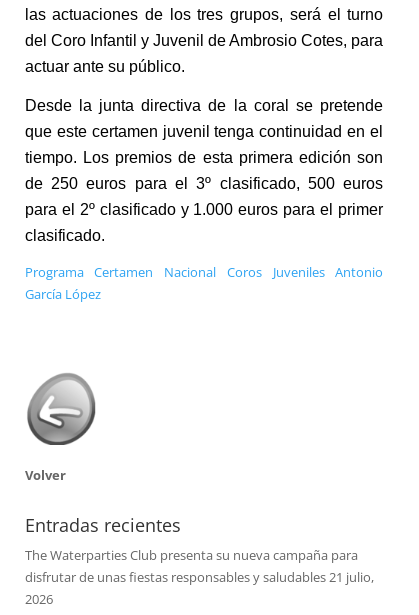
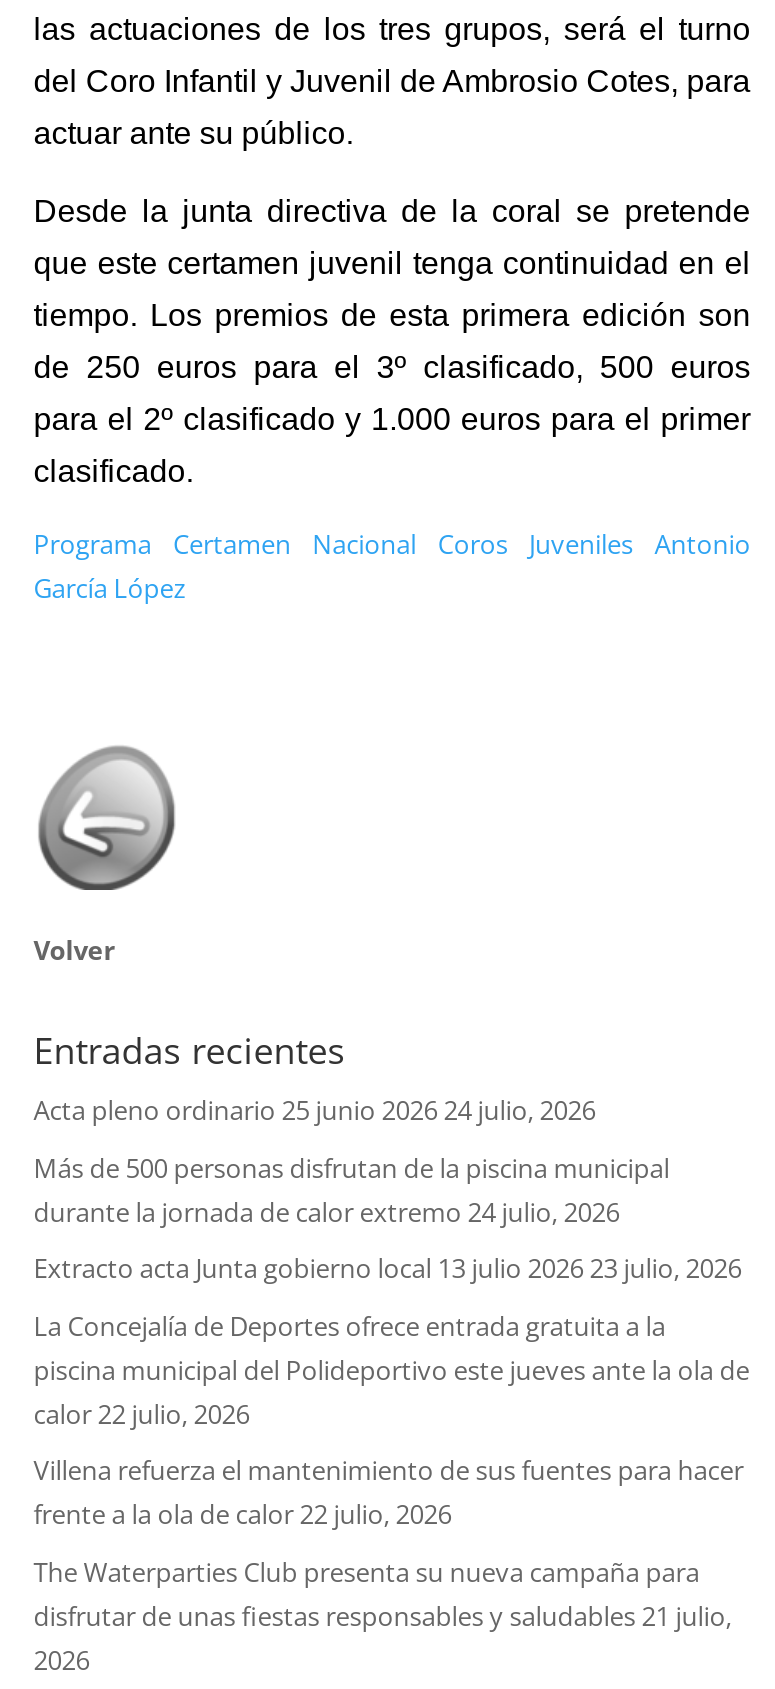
+ Acta pleno ordinario 25 junio 2026 24 julio, 2026
+ Más de 500 personas disfrutan de la piscina municipal
+ durante la jornada de calor extremo 24 julio, 2026
+ Extracto acta Junta gobierno local 13 julio 2026 23 julio, 2026
+ La Concejalía de Deportes ofrece entrada gratuita a la
+ piscina municipal del Polideportivo este jueves ante la ola de
+ calor 22 julio, 2026
+ Villena refuerza el mantenimiento de sus fuentes para hacer
+ frente a la ola de calor 22 julio, 2026
